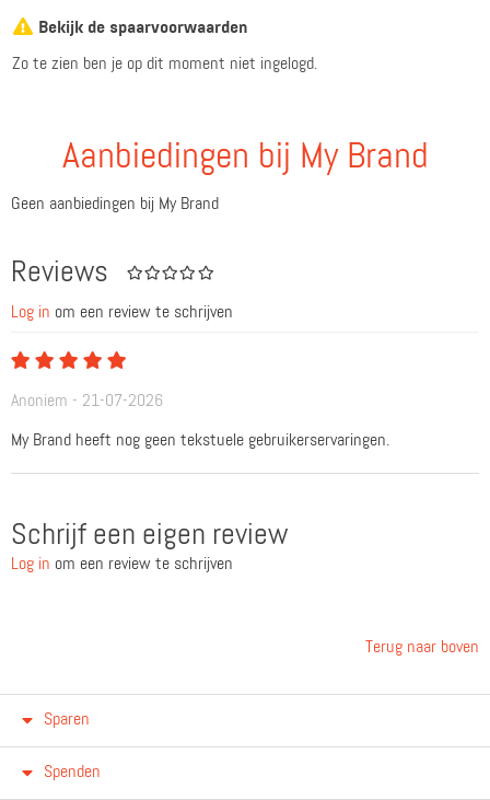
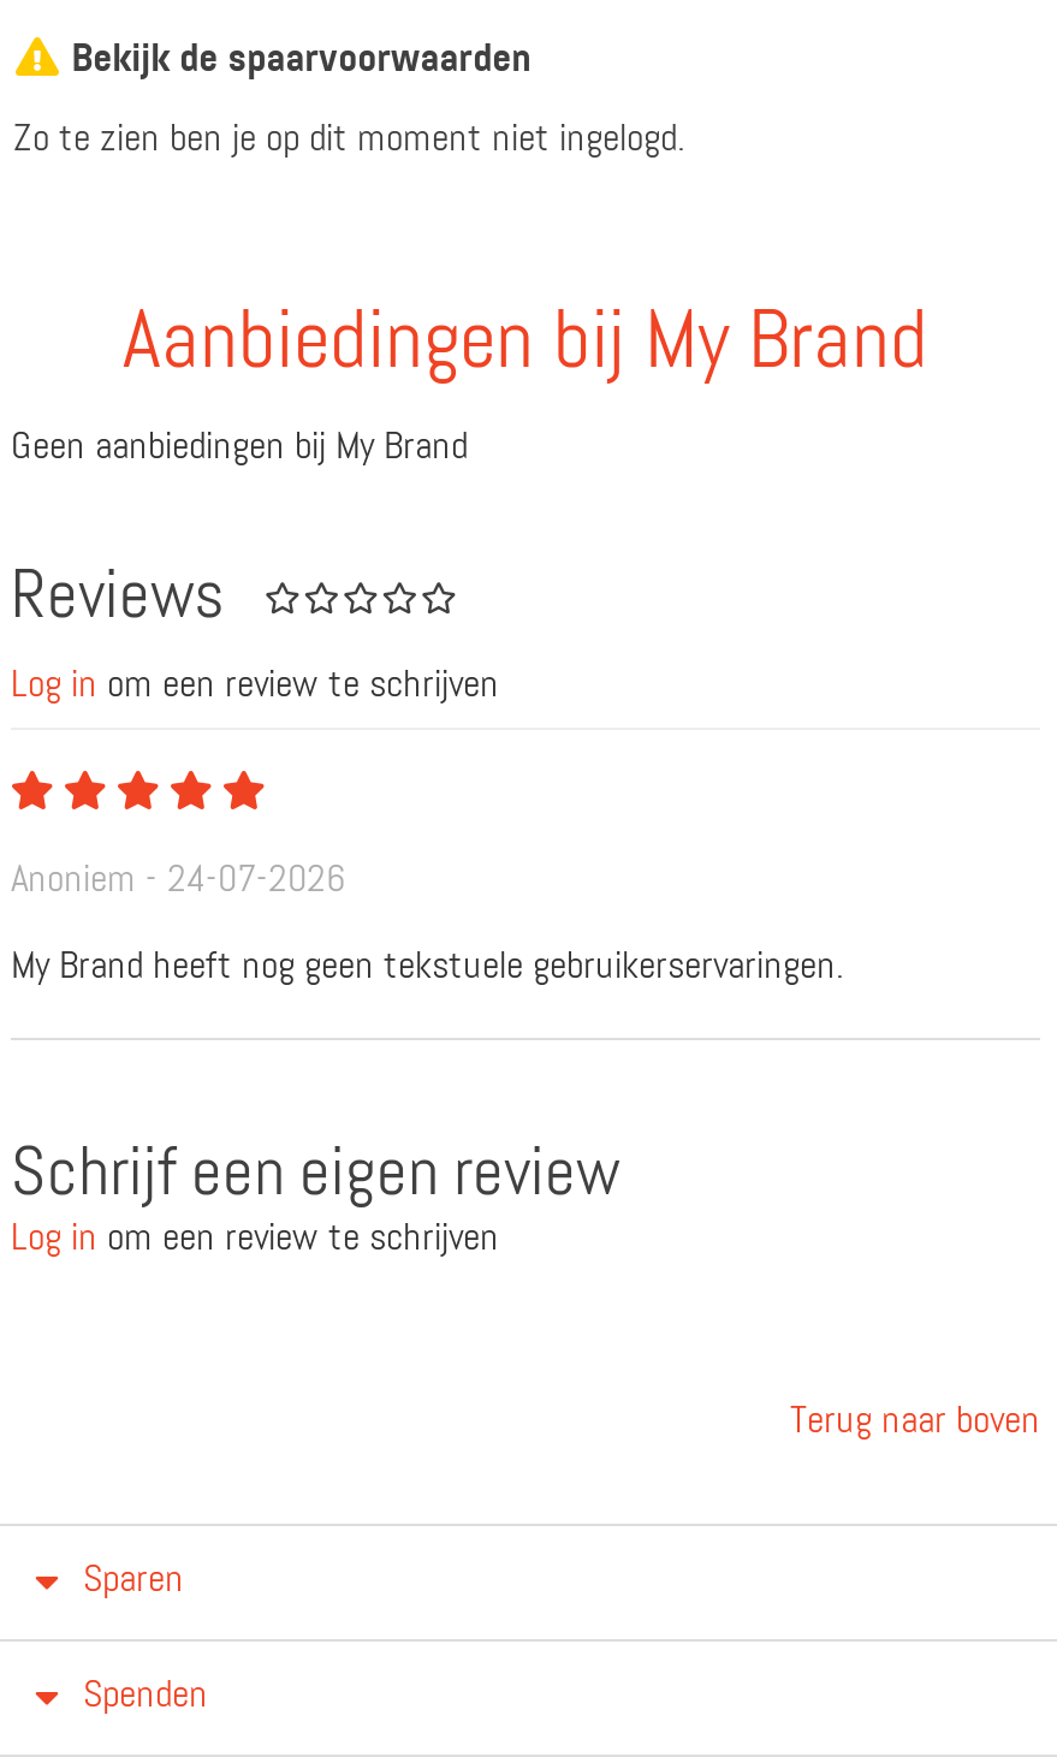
- Anoniem - 21-07-2026
+ Anoniem - 24-07-2026
